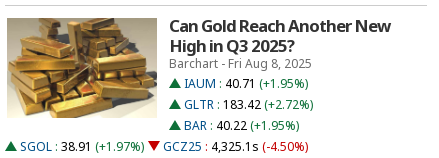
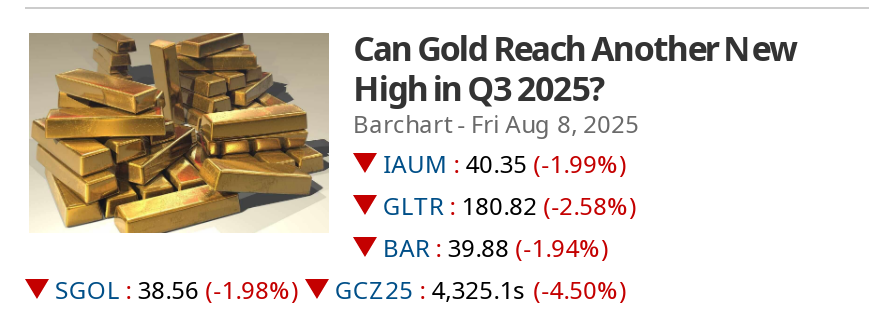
- IAUM : 40.71 (+1.95%)
+ IAUM : 40.35 (-1.99%)

- GLTR : 183.42 (+2.72%)
+ GLTR : 180.82 (-2.58%)

- BAR : 40.22 (+1.95%)
+ BAR : 39.88 (-1.94%)

- SGOL : 38.91 (+1.97%) GCZ25 : 4,325.1s (-4.50%)
+ SGOL : 38.56 (-1.98%) GCZ25 : 4,325.1s (-4.50%)
